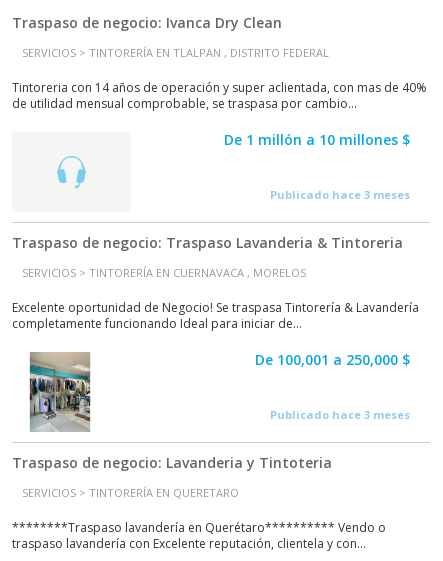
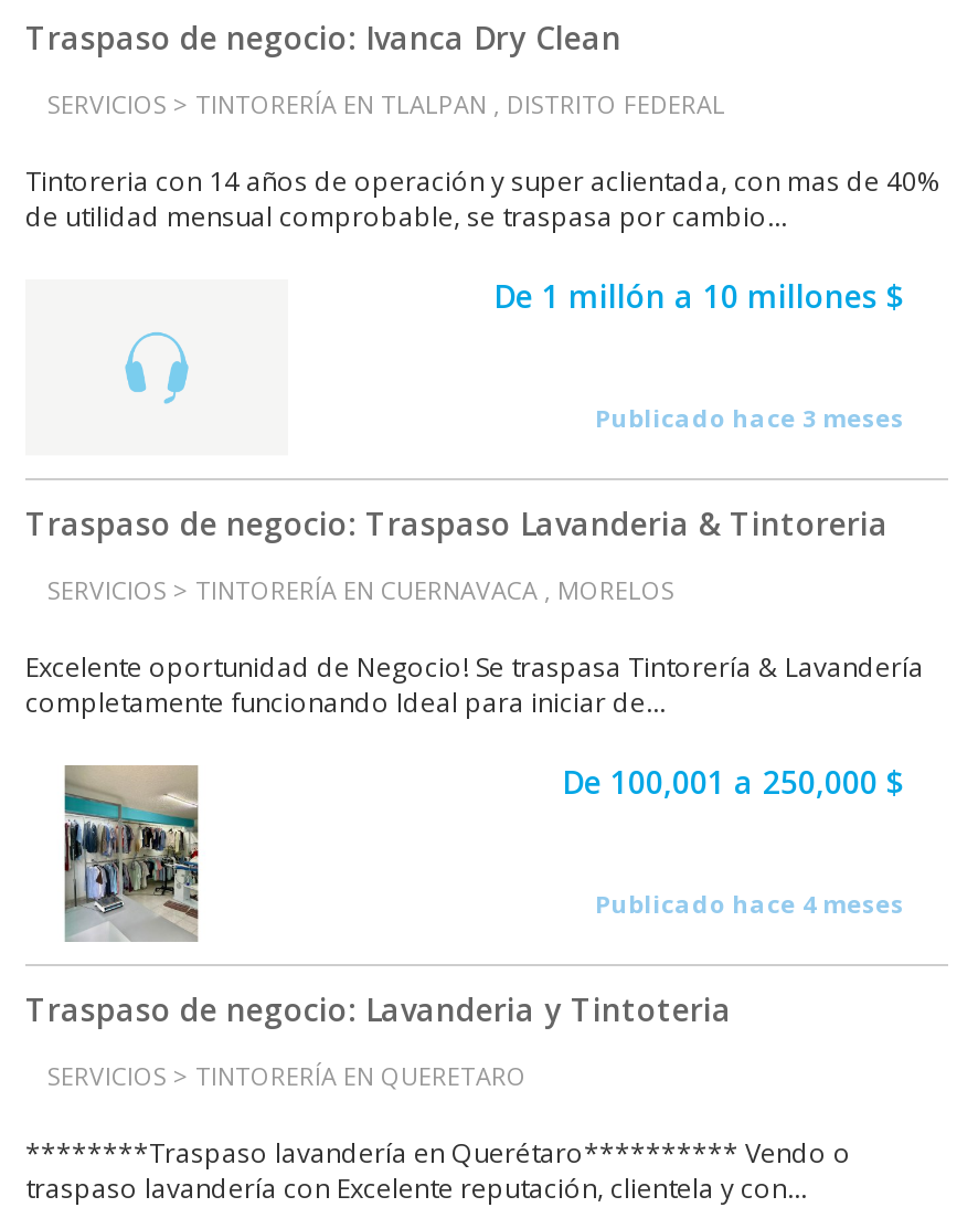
- Publicado hace 3 meses
+ Publicado hace 4 meses
